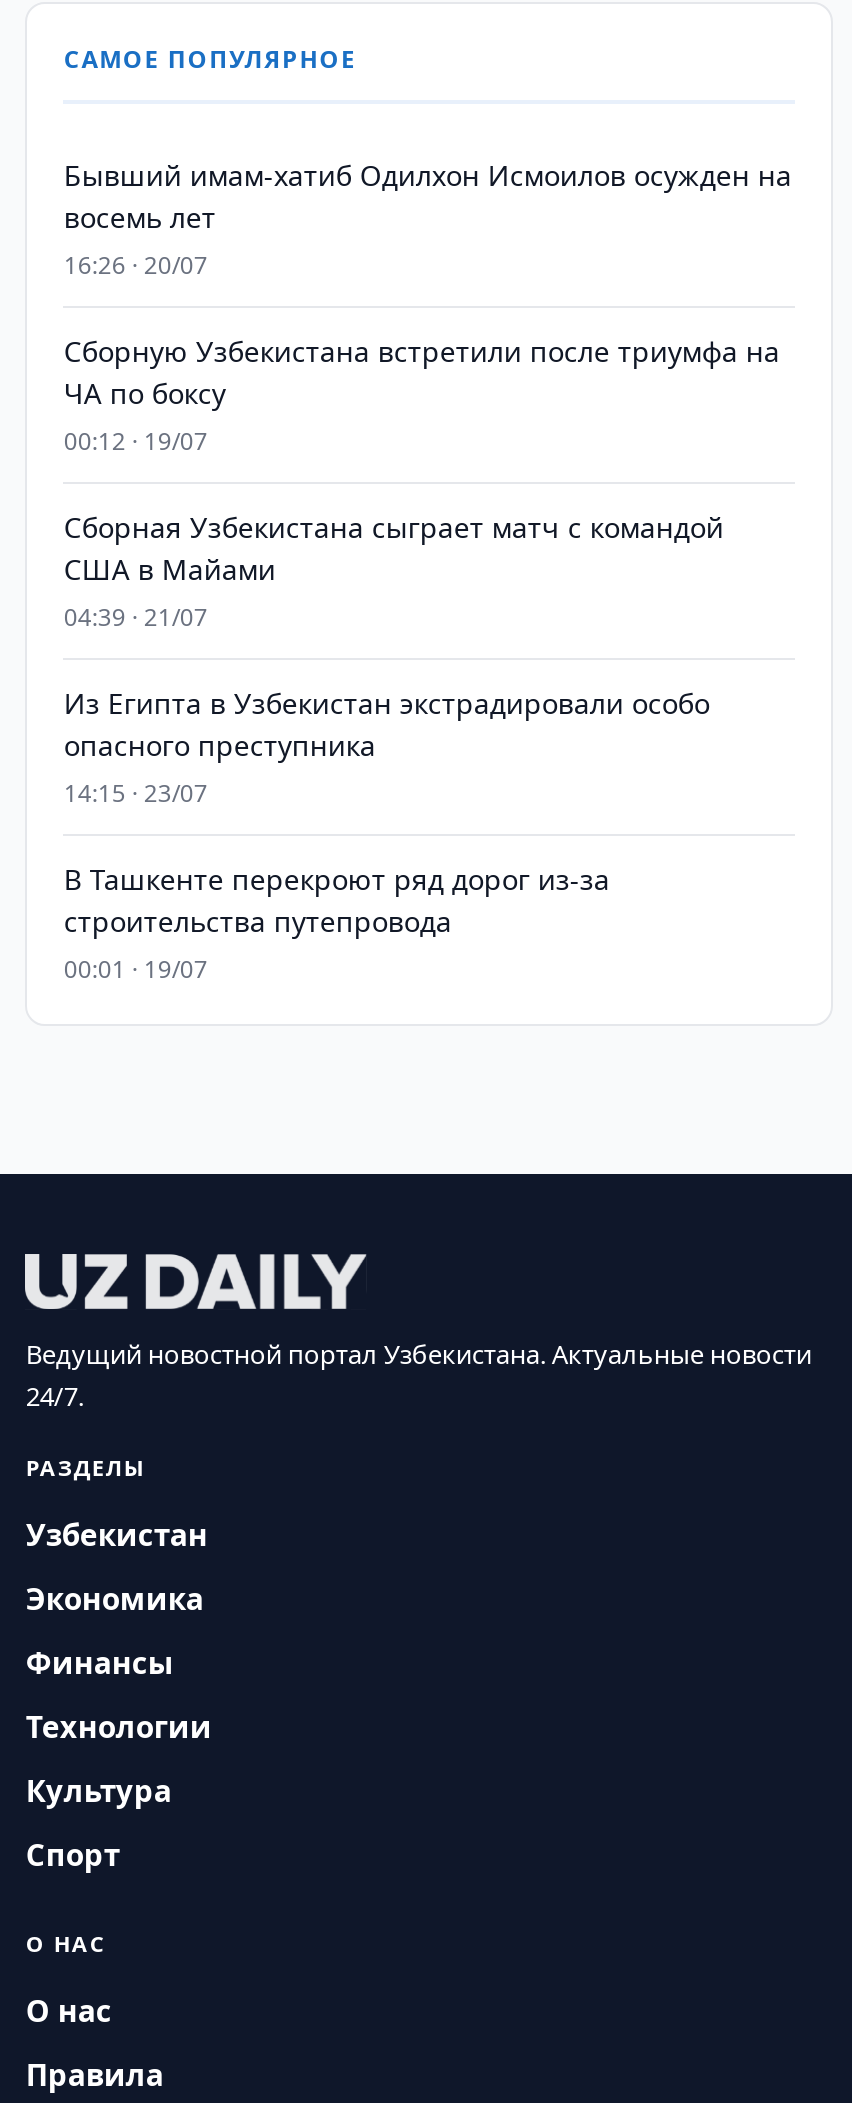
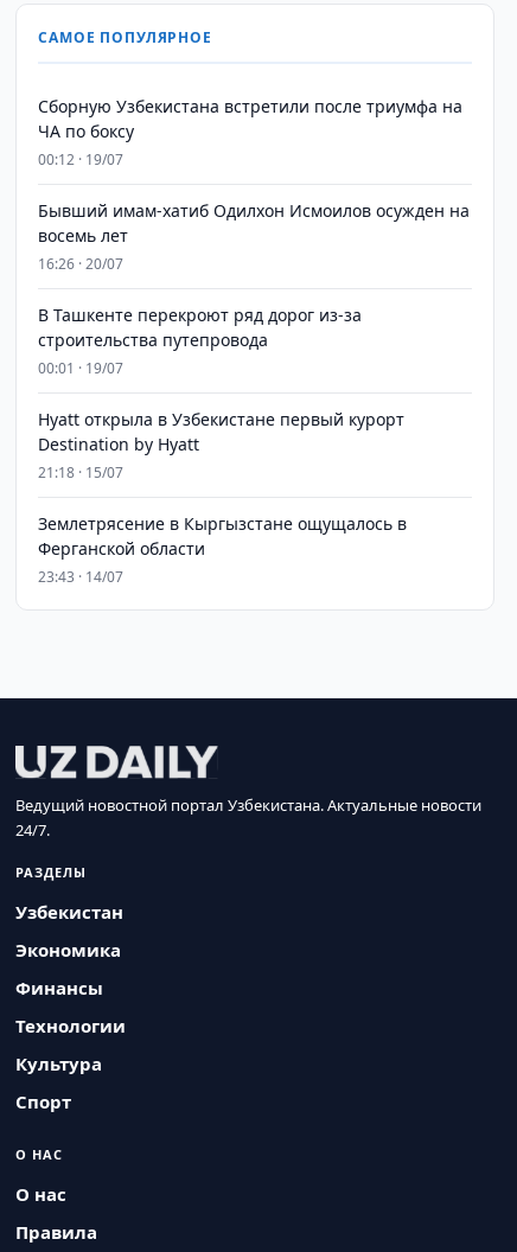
moved down: Бывший имам-хатиб Одилхон Исмоилов осужден на | восемь лет | 16:26 · 20/07

moved up: Сборную Узбекистана встретили после триумфа на | ЧА по боксу | 00:12 · 19/07

- Сборная Узбекистана сыграет матч с командой
- США в Майами
- 04:39 · 21/07
- Из Египта в Узбекистан экстрадировали особо
- опасного преступника
- 14:15 · 23/07

moved up: В Ташкенте перекроют ряд дорог из-за | строительства путепровода | 00:01 · 19/07

+ Hyatt открыла в Узбекистане первый курорт
+ Destination by Hyatt
+ 21:18 · 15/07
+ Землетрясение в Кыргызстане ощущалось в
+ Ферганской области
+ 23:43 · 14/07
